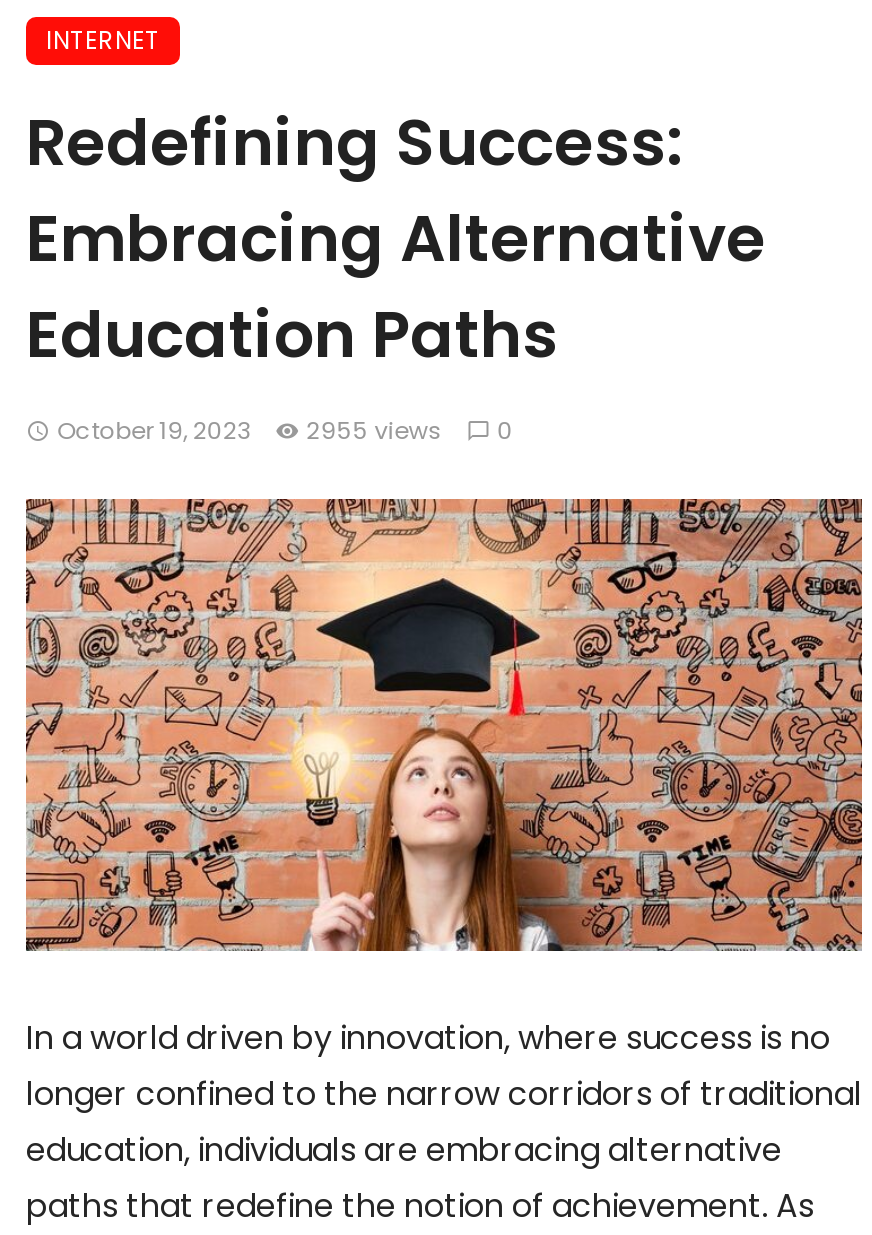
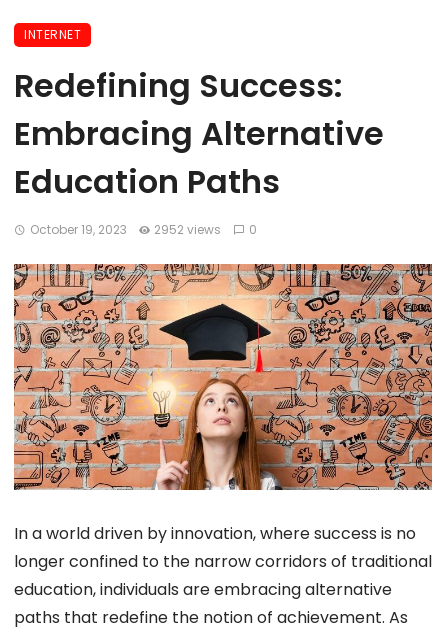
- October 19, 2023 2955 views 0
+ October 19, 2023 2952 views 0
